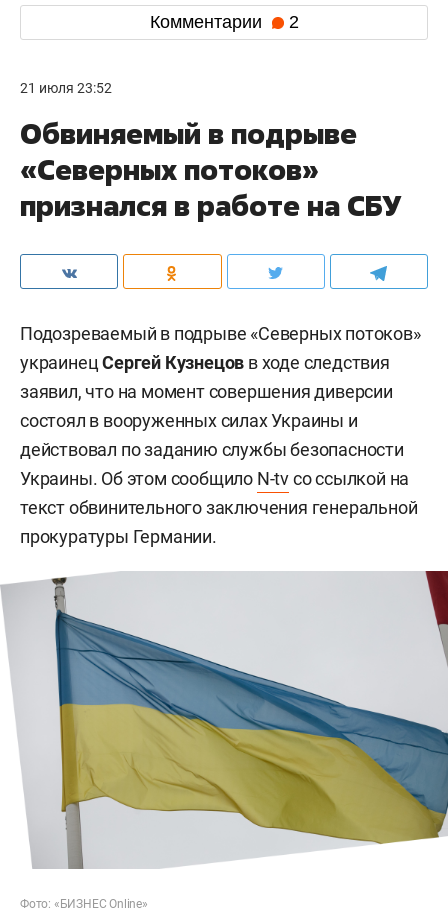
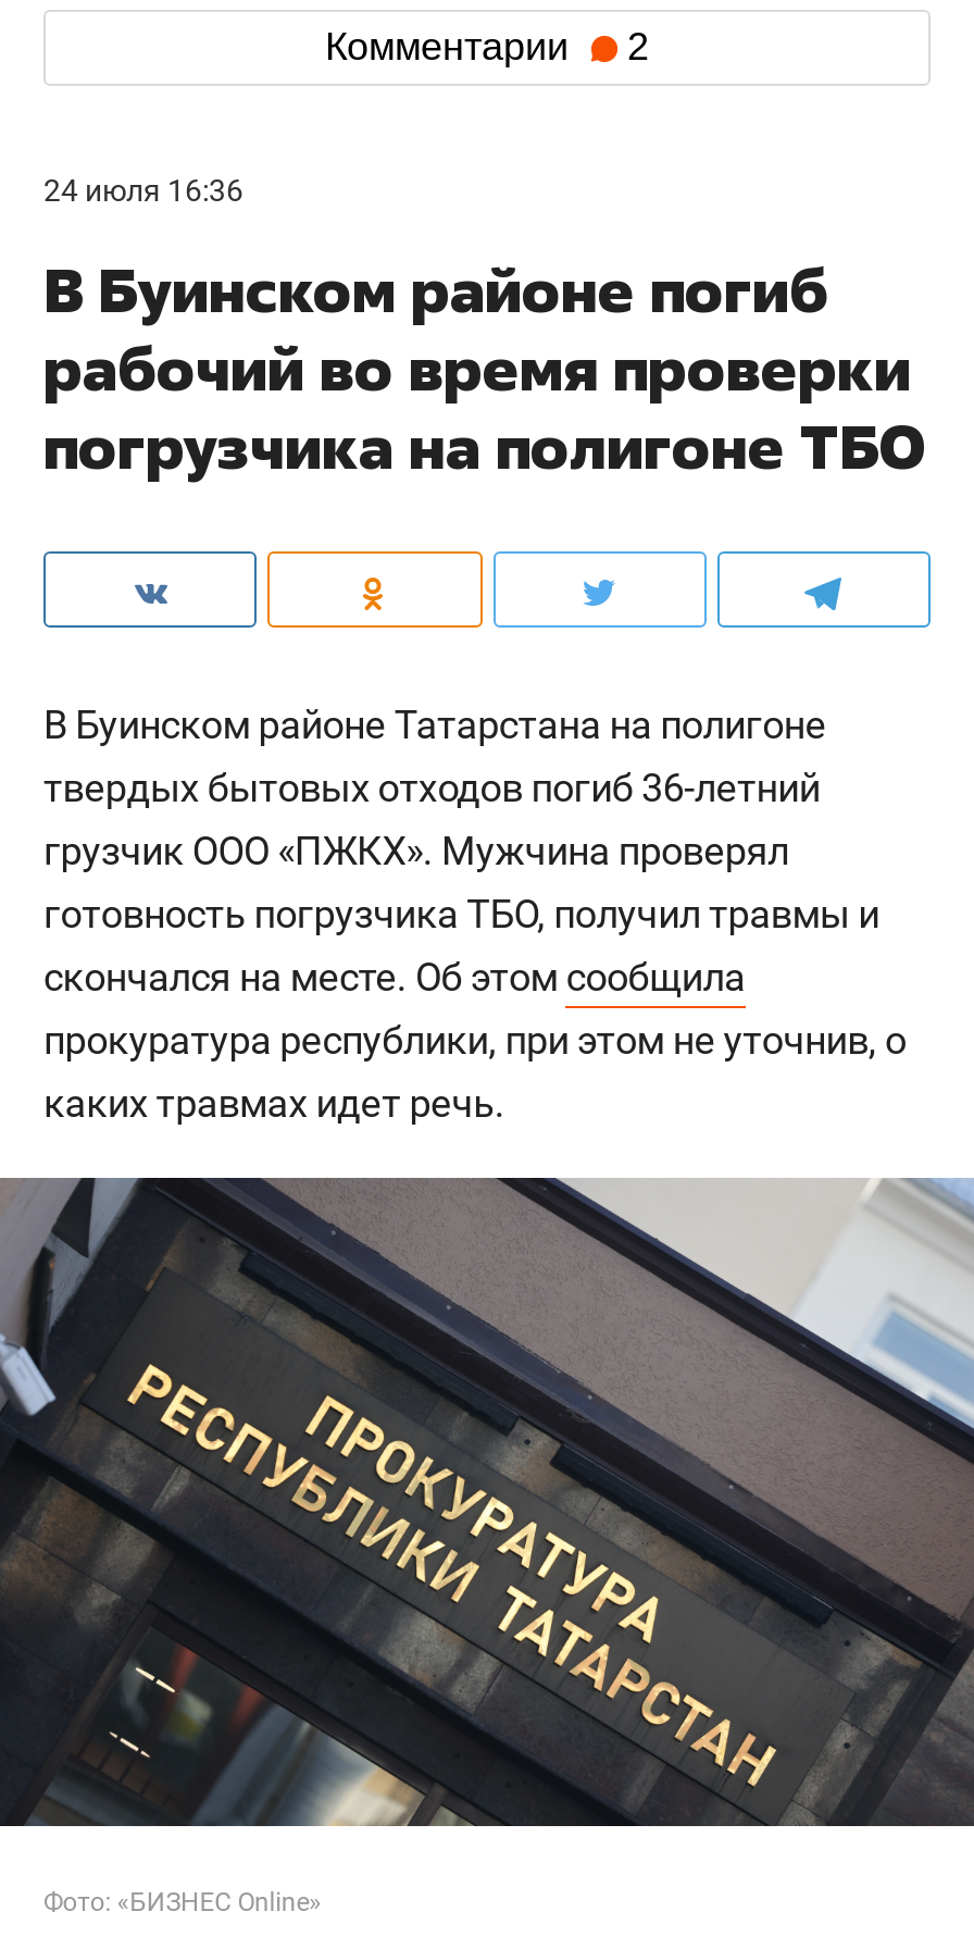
- 21 июля 23:52
+ 24 июля 16:36

- Обвиняемый в подрыве
- «Северных потоков»
- признался в работе на СБУ
+ В Буинском районе погиб
+ рабочий во время проверки
+ погрузчика на полигоне ТБО

- Подозреваемый в подрыве «Северных потоков»
- украинец Сергей Кузнецов в ходе следствия
- заявил, что на момент совершения диверсии
- состоял в вооруженных силах Украины и
- действовал по заданию службы безопасности
- Украины. Об этом сообщило N-tv со ссылкой на
- текст обвинительного заключения генеральной
- прокуратуры Германии.
+ В Буинском районе Татарстана на полигоне
+ твердых бытовых отходов погиб 36-летний
+ грузчик ООО «ПЖКХ». Мужчина проверял
+ готовность погрузчика ТБО, получил травмы и
+ скончался на месте. Об этом сообщила
+ прокуратура республики, при этом не уточнив, о
+ каких травмах идет речь.

- [image]
+ [image]
